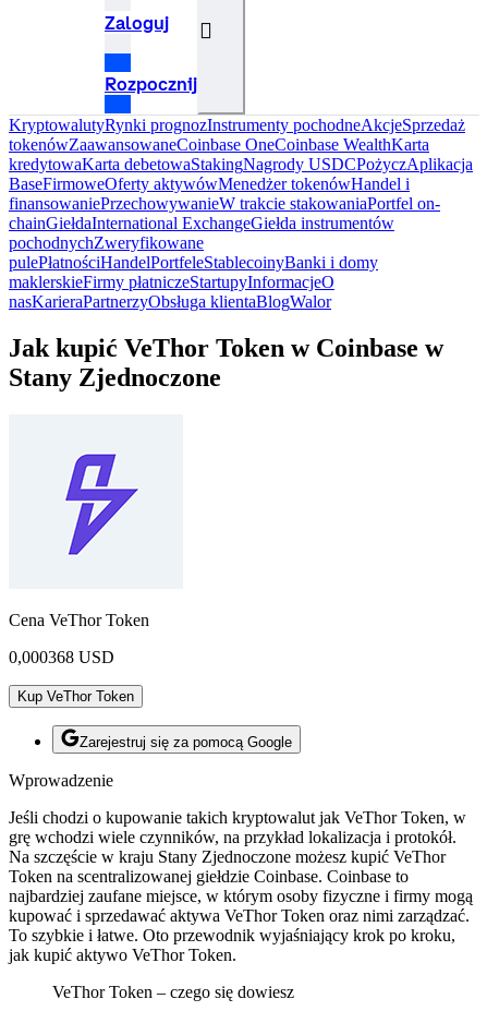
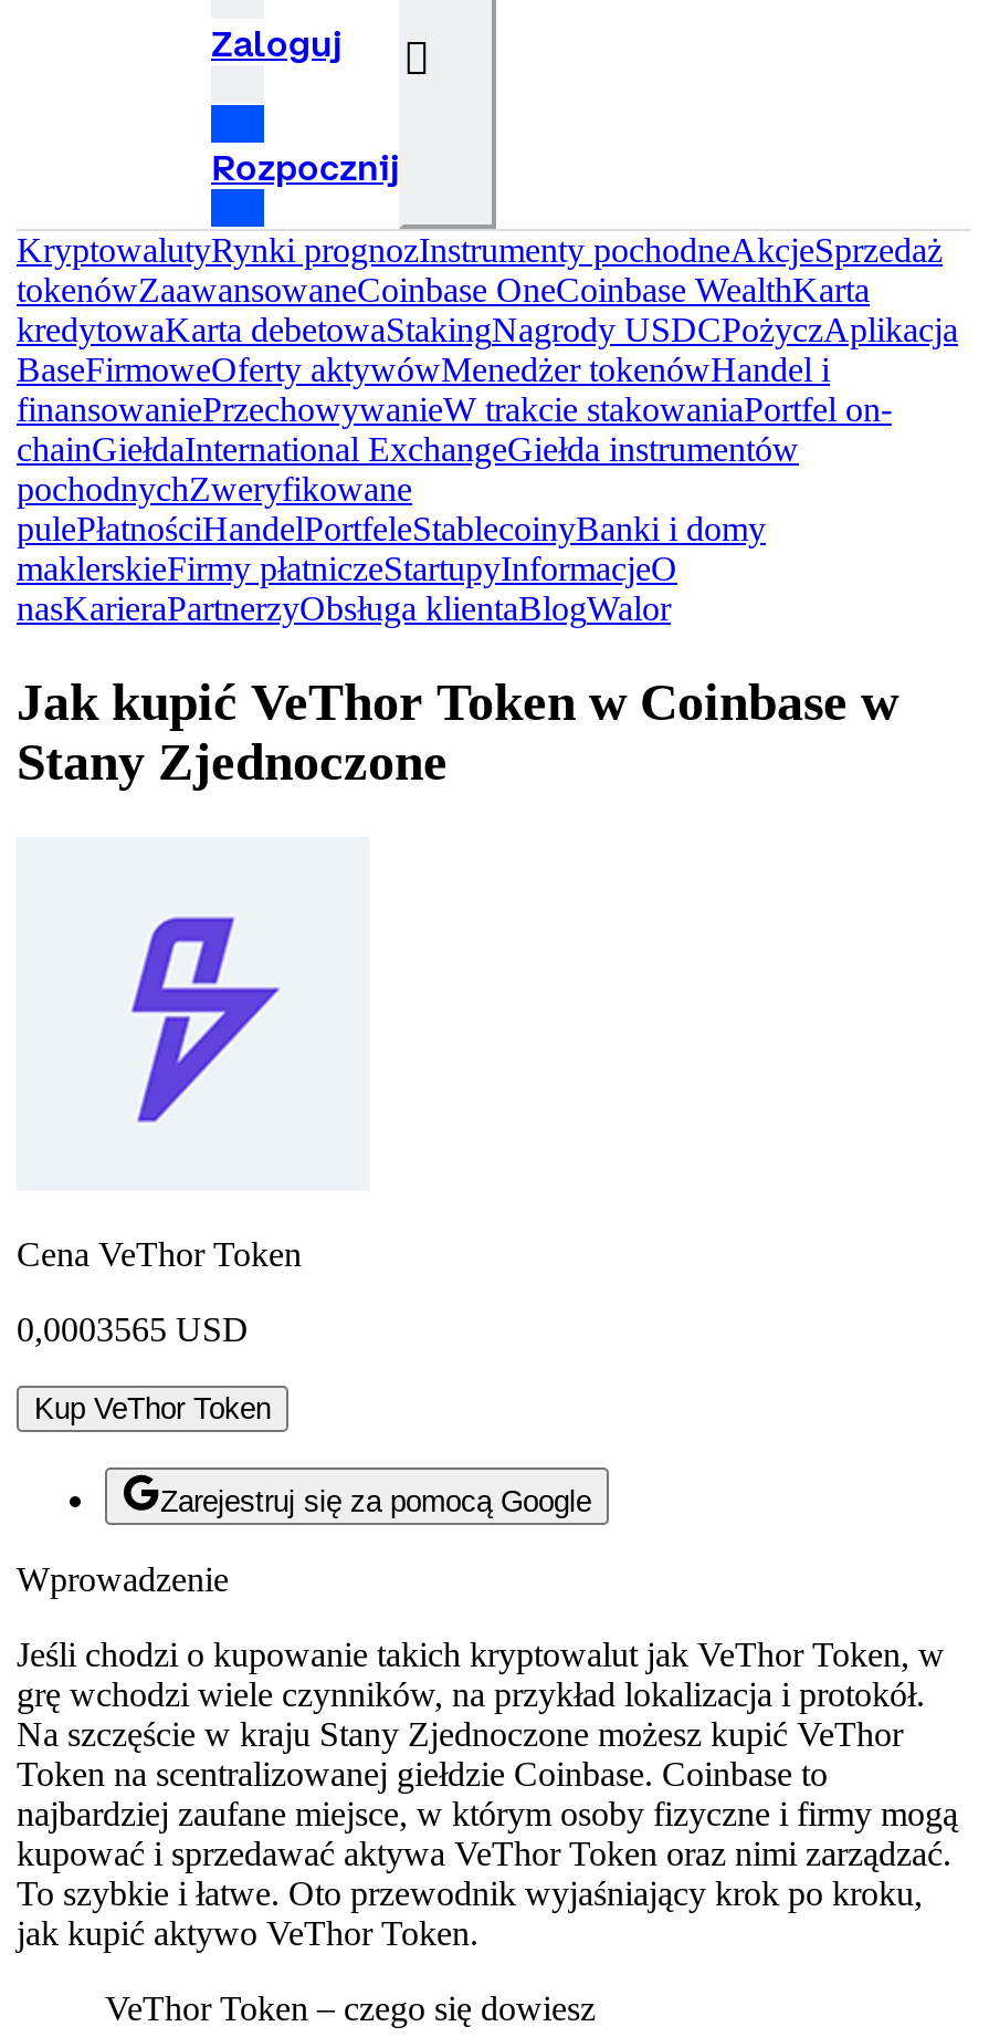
- 0,000368 USD
+ 0,0003565 USD
